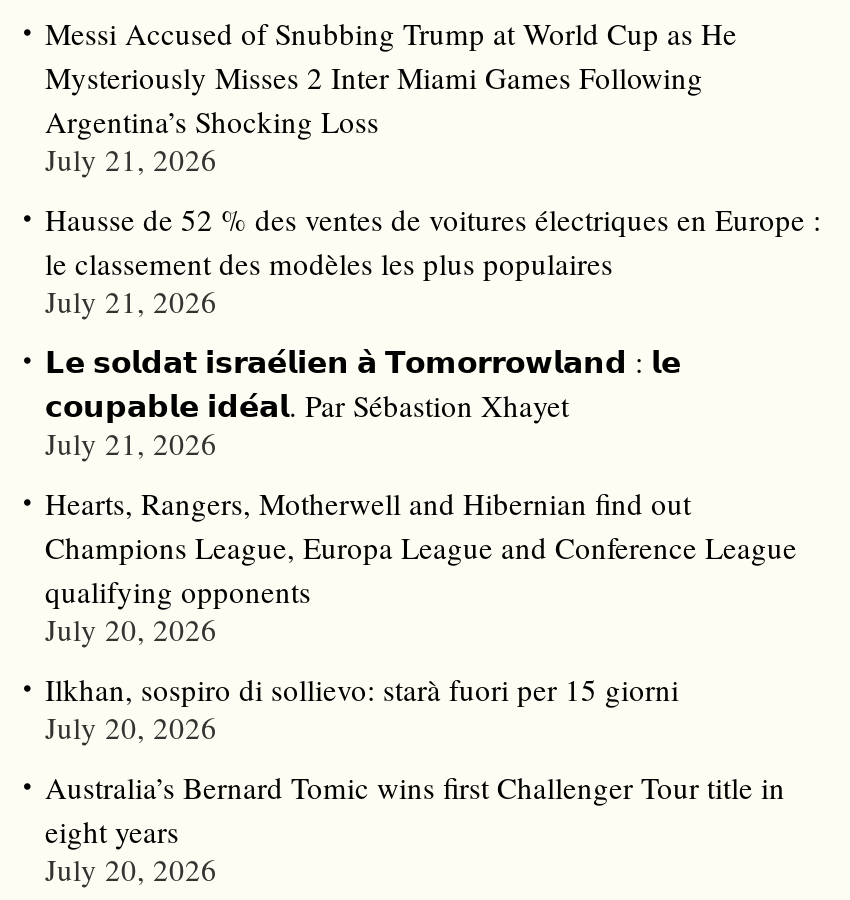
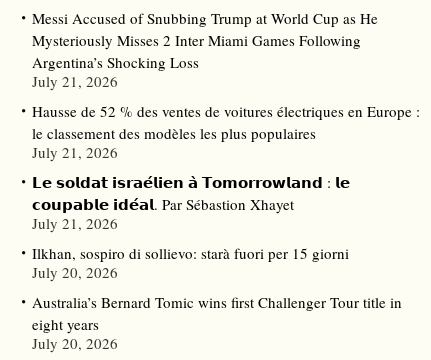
- Hearts, Rangers, Motherwell and Hibernian find out
- Champions League, Europa League and Conference League
- qualifying opponents
- July 20, 2026
